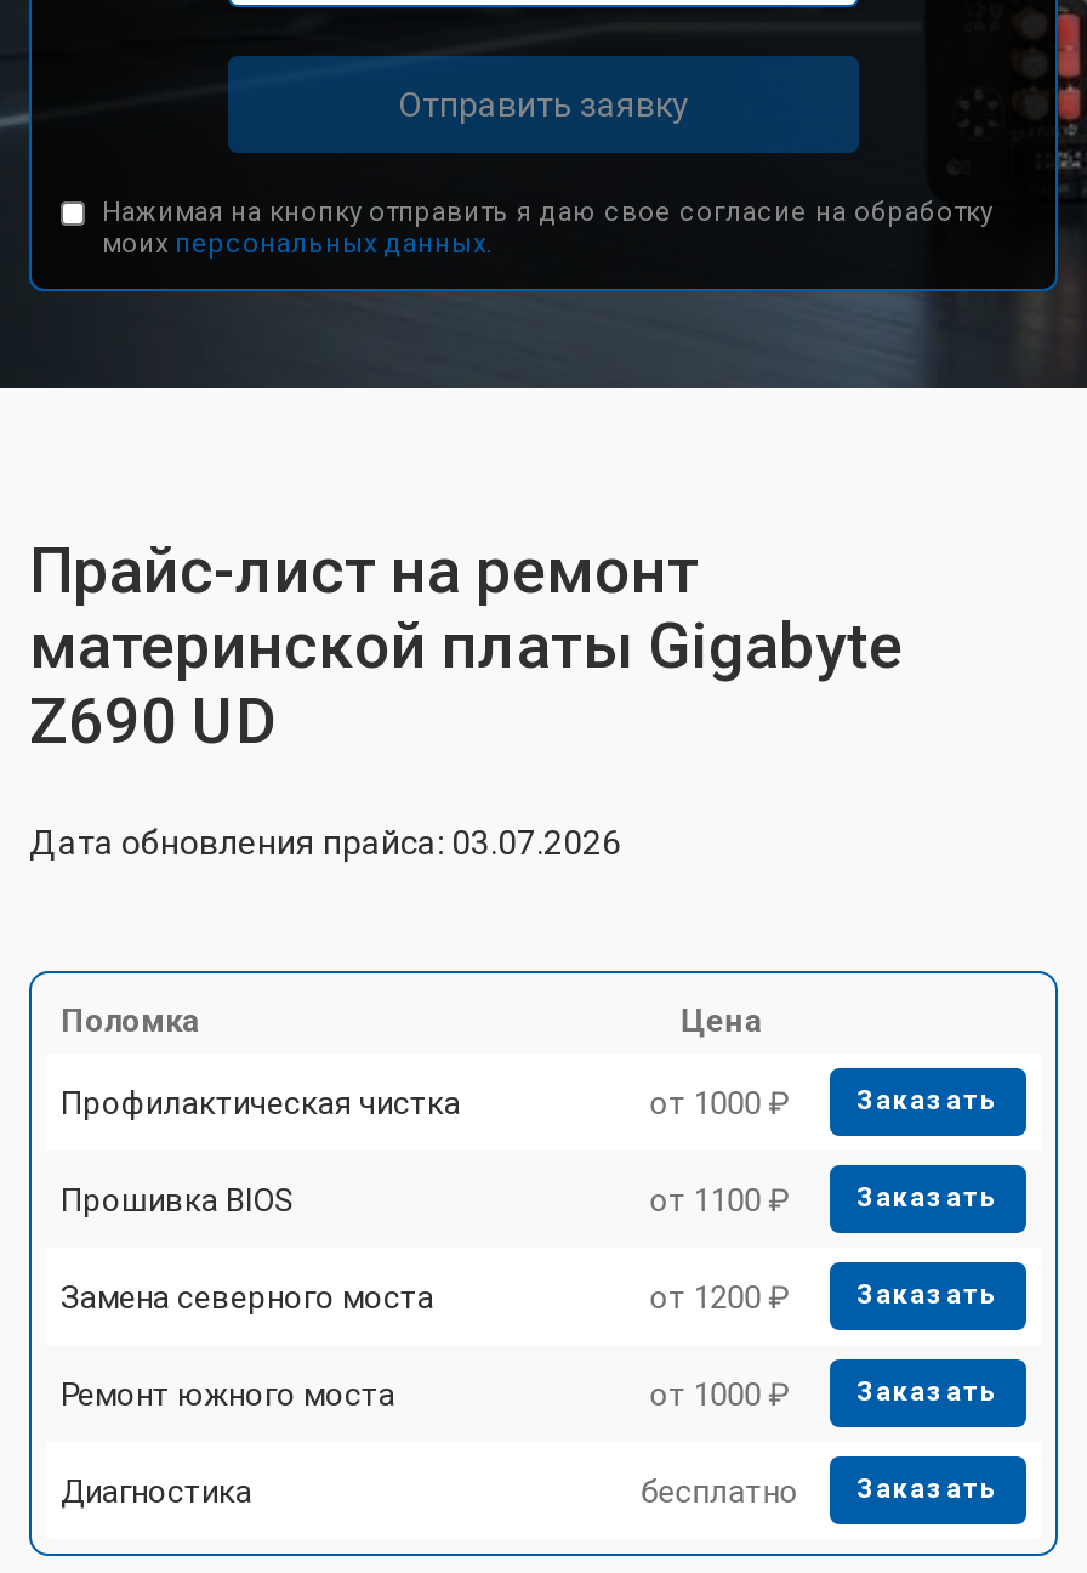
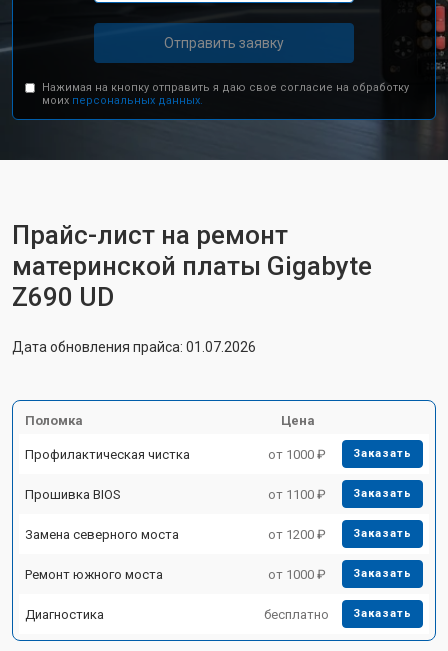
- Дата обновления прайса: 03.07.2026
+ Дата обновления прайса: 01.07.2026
